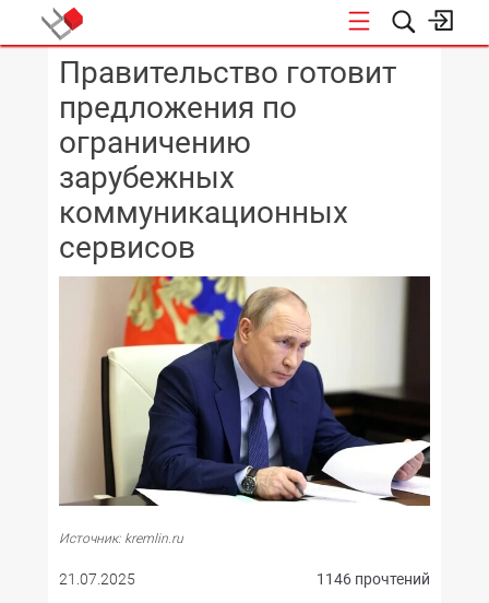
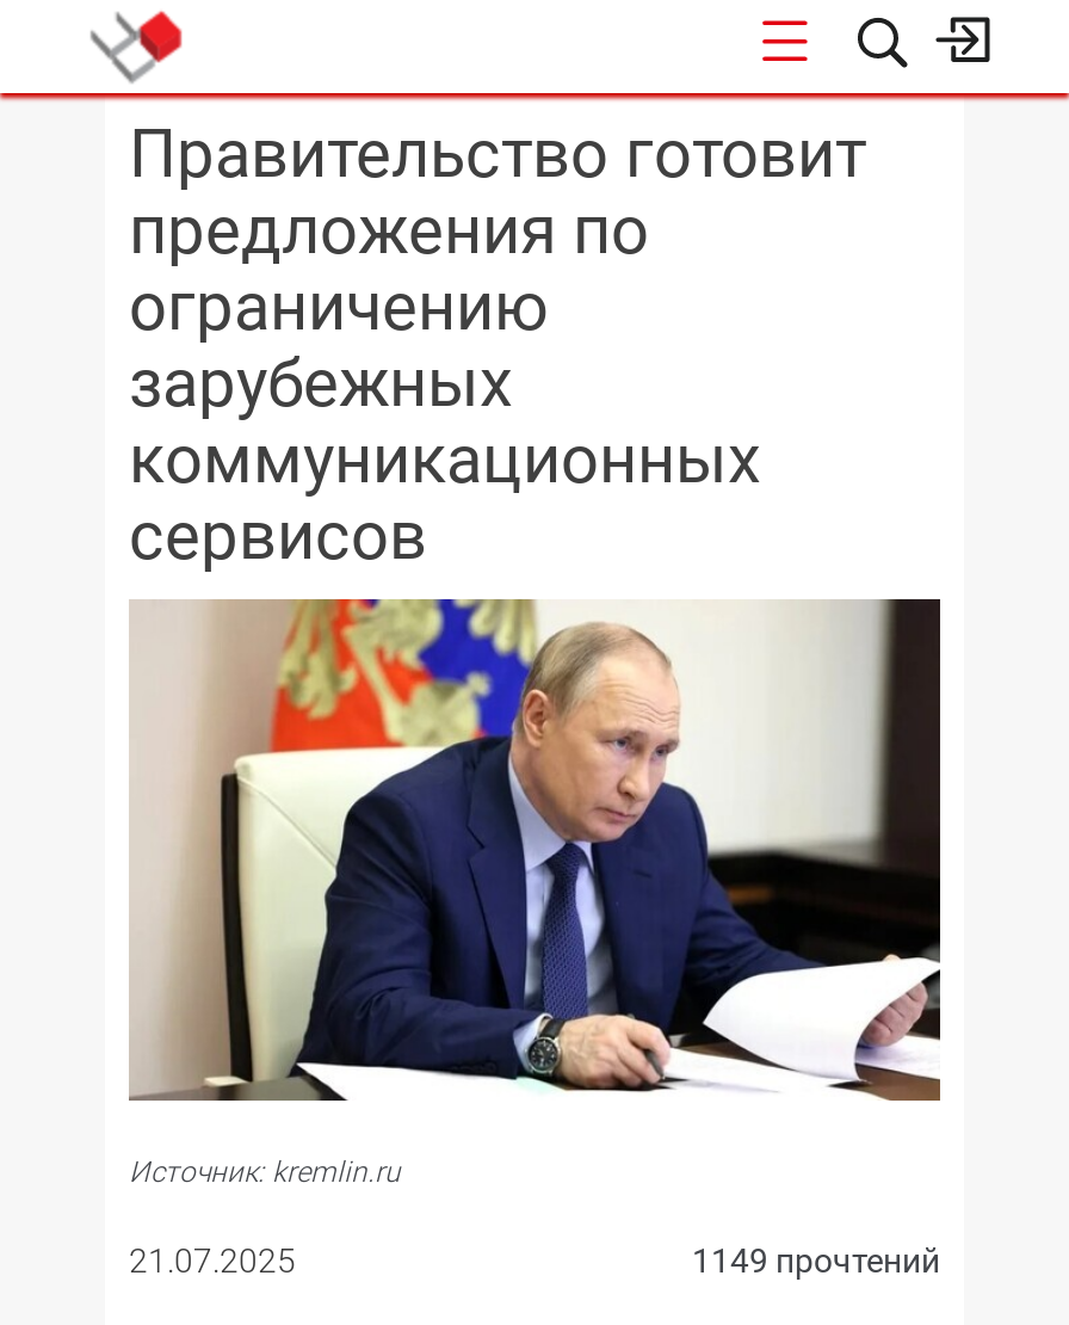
- 1146 прочтений
+ 1149 прочтений
